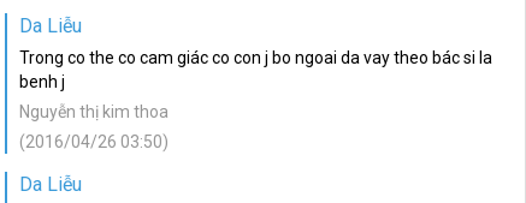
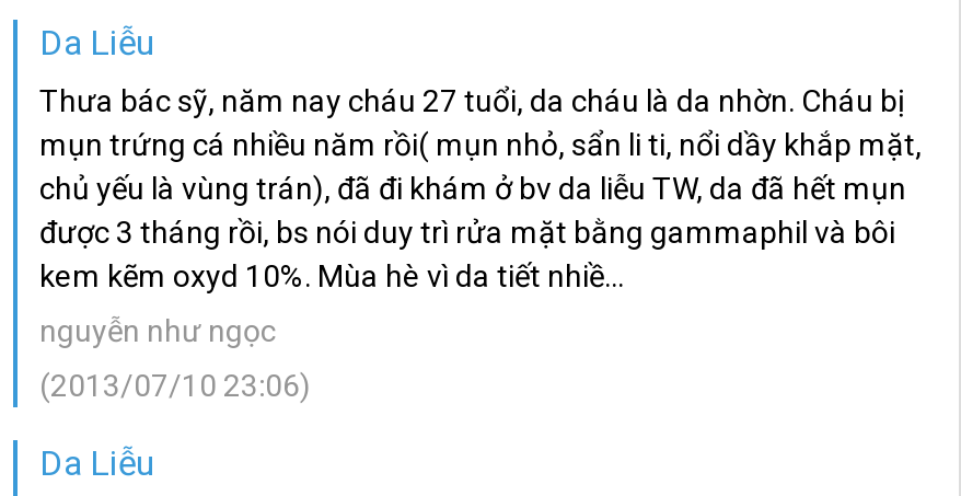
- Trong co the co cam giác co con j bo ngoai da vay theo bác si la
- benh j
+ Thưa bác sỹ, năm nay cháu 27 tuổi, da cháu là da nhờn. Cháu bị
+ mụn trứng cá nhiều năm rồi( mụn nhỏ, sẩn li ti, nổi dầy khắp mặt,
+ chủ yếu là vùng trán), đã đi khám ở bv da liễu TW, da đã hết mụn
+ được 3 tháng rồi, bs nói duy trì rửa mặt bằng gammaphil và bôi
+ kem kẽm oxyd 10%. Mùa hè vì da tiết nhiề...

- Nguyễn thị kim thoa
+ nguyễn như ngọc

- (2016/04/26 03:50)
+ (2013/07/10 23:06)
